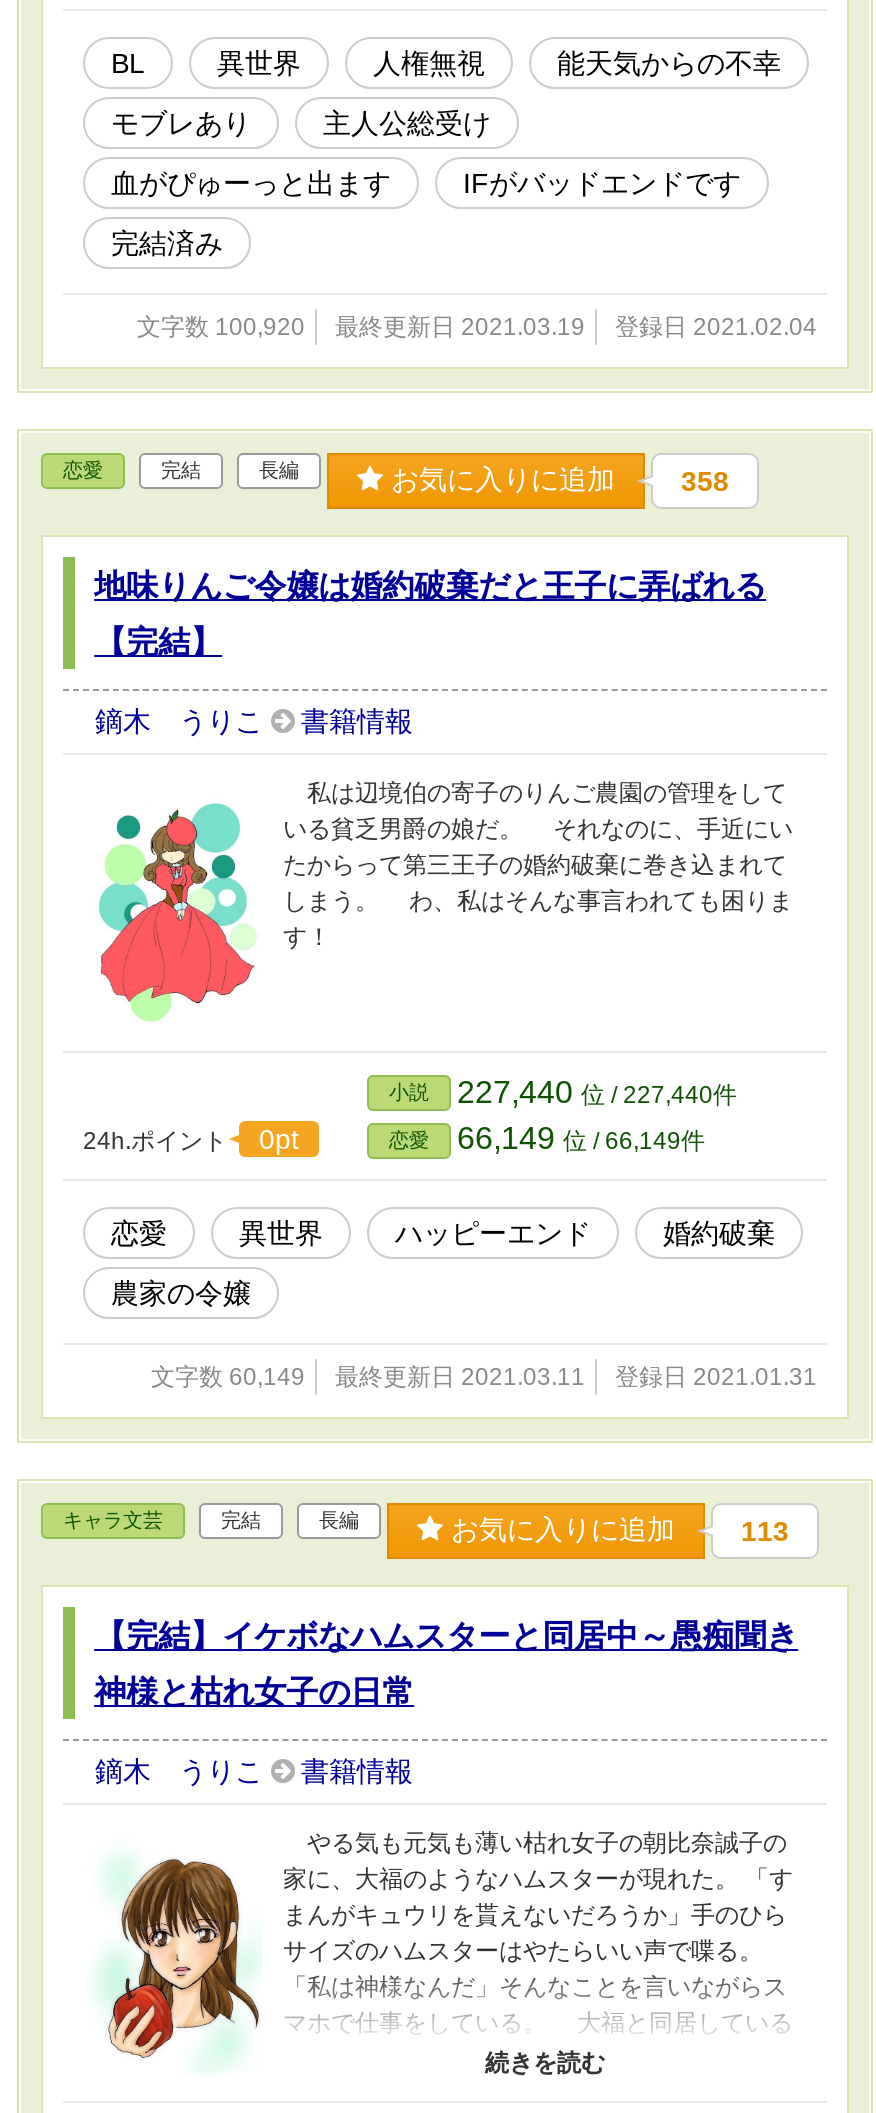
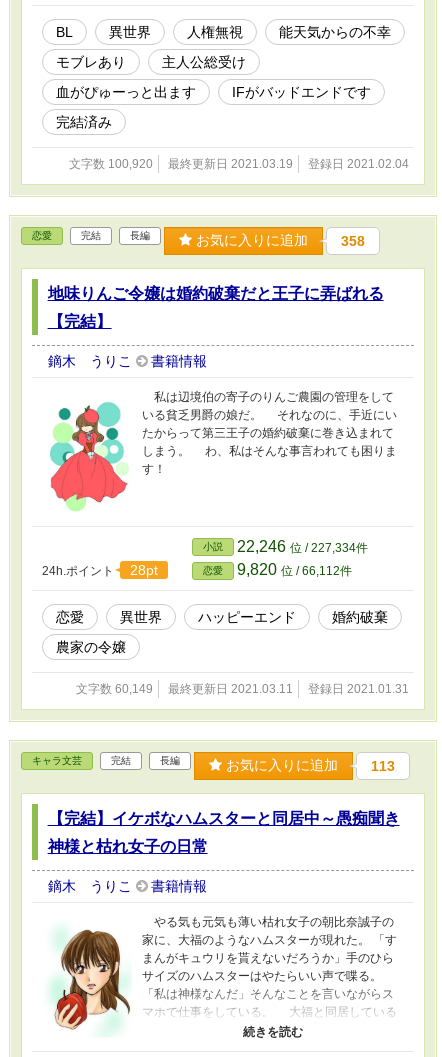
- 小説 227,440位 / 227,440件
+ 小説 22,246位 / 227,334件

- 24h.ポイント 0pt
+ 24h.ポイント 28pt

- 66,149位 / 66,149件
+ 9,820位 / 66,112件
